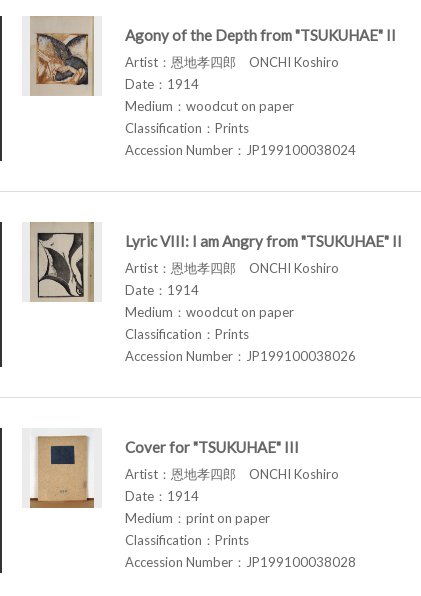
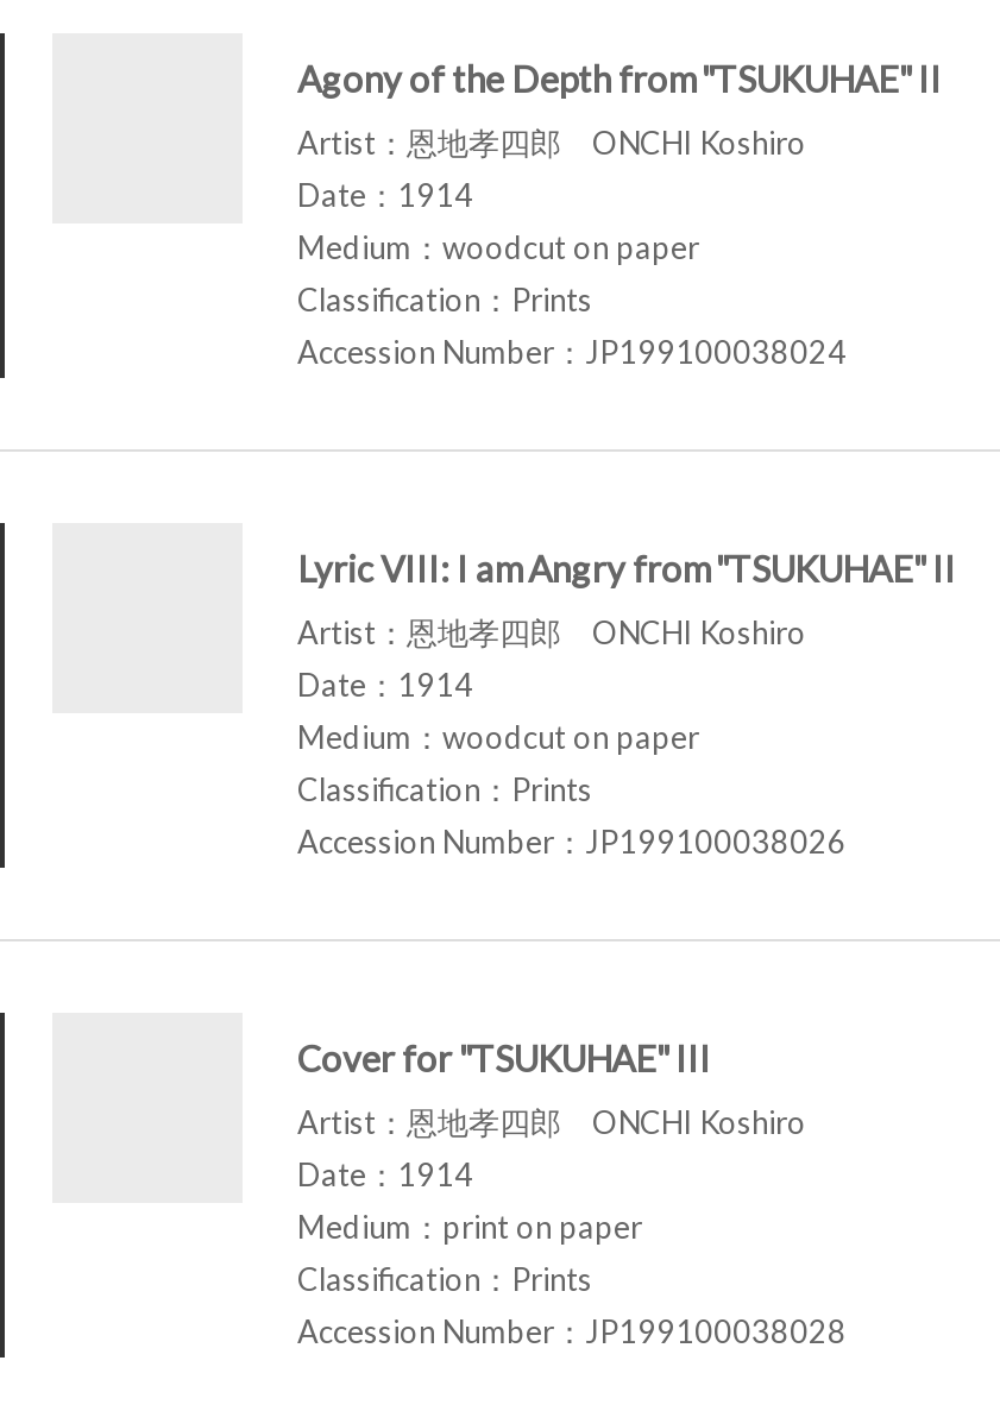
- [image]

- [image]

- [image]
